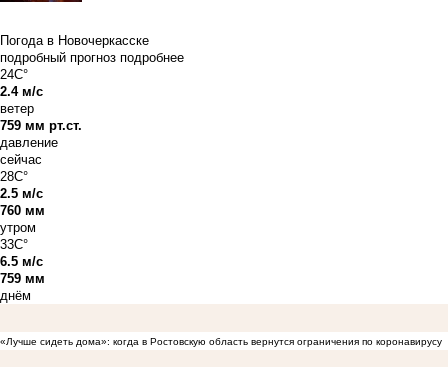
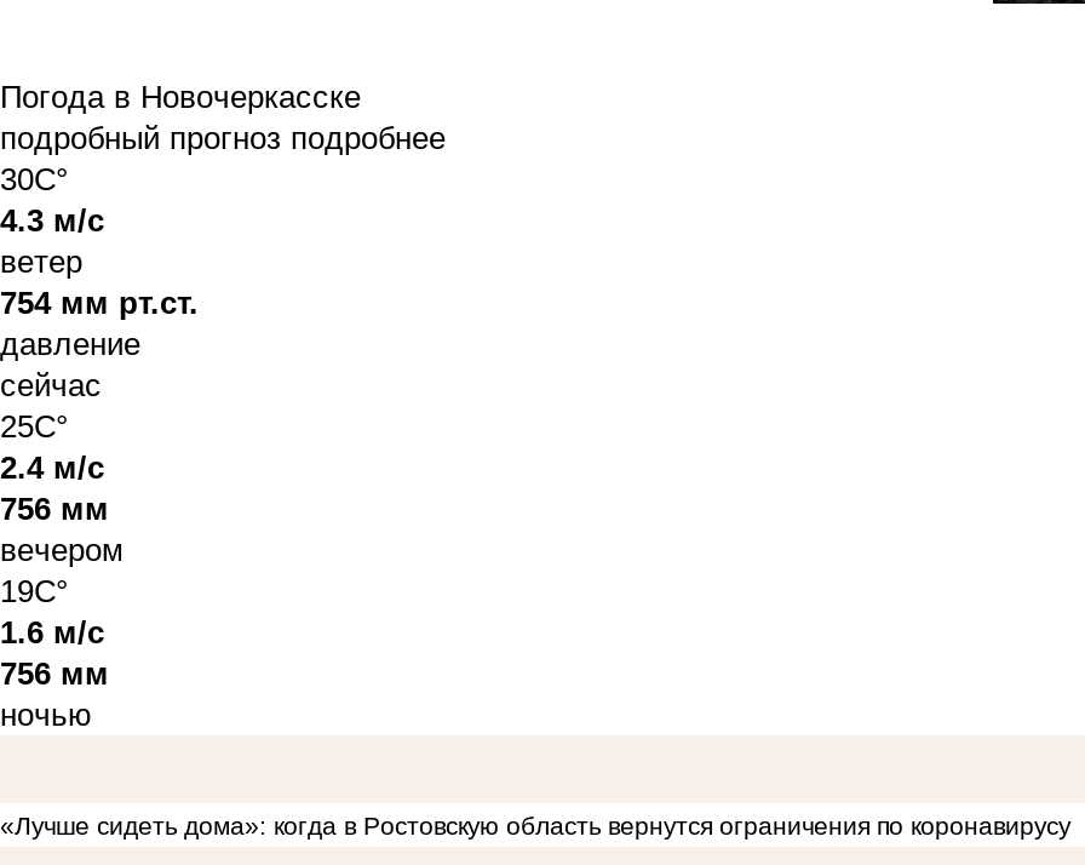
- 24C°
- 2.4 м/с
+ 30C°
+ 4.3 м/с

- 759 мм рт.ст.
+ 754 мм рт.ст.

- 28C°
- 2.5 м/с
- 760 мм
- утром
- 33C°
- 6.5 м/с
- 759 мм
- днём
+ 25C°
+ 2.4 м/с
+ 756 мм
+ вечером
+ 19C°
+ 1.6 м/с
+ 756 мм
+ ночью
